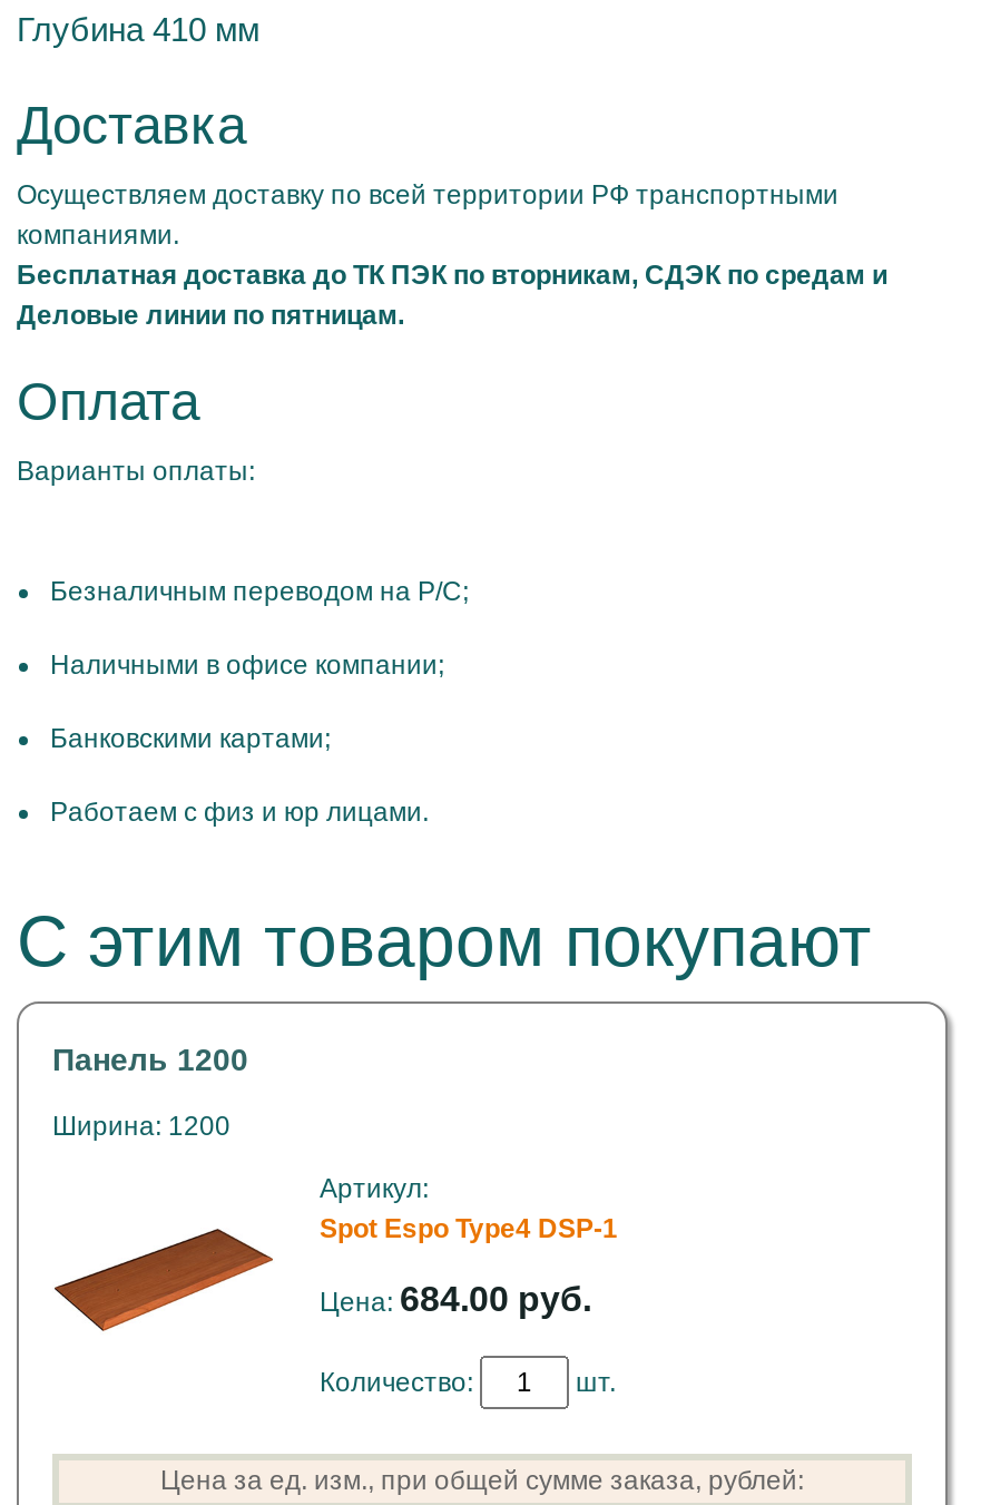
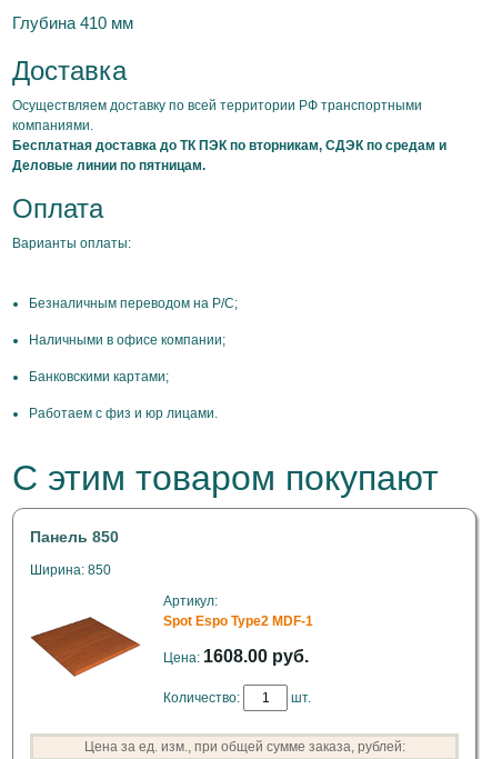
- Панель 1200
+ Панель 850

- Ширина: 1200
+ Ширина: 850

- [image]
- Spot Espo Type4 DSP-1
+ [image]
+ Spot Espo Type2 MDF-1

- Цена: 684.00 руб.
+ Цена: 1608.00 руб.
